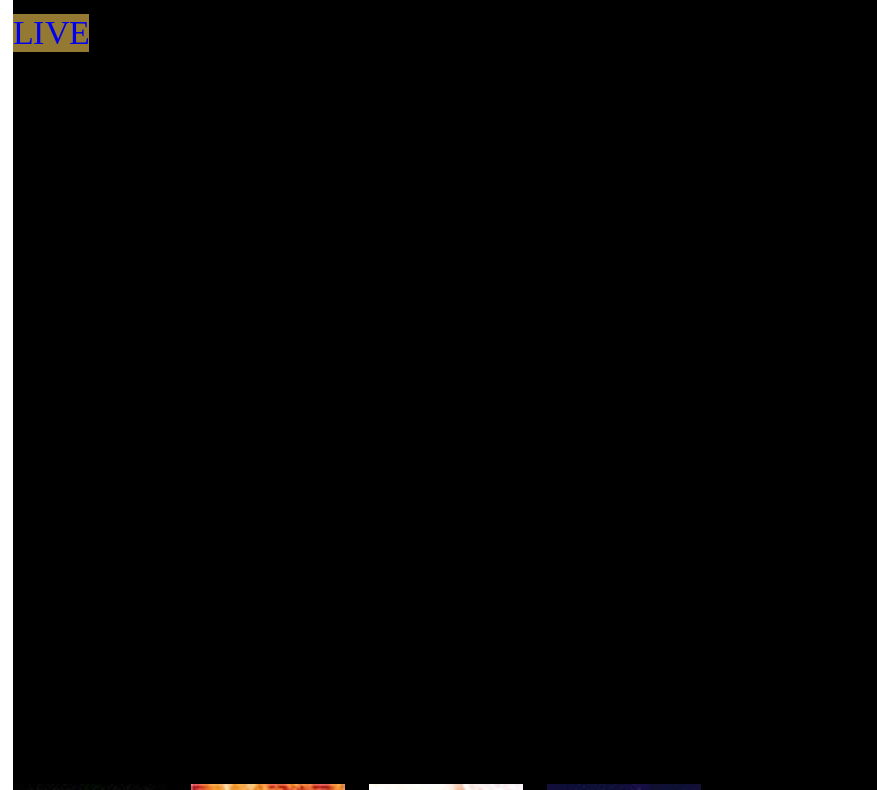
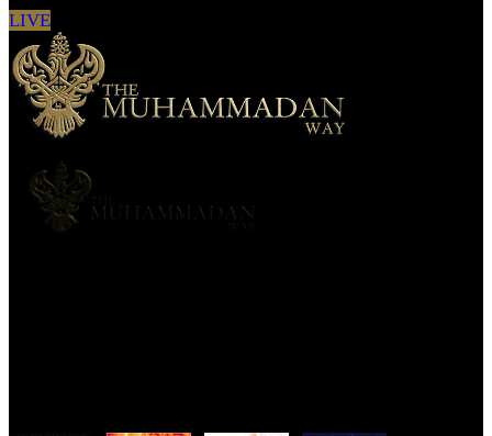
+ [image]
